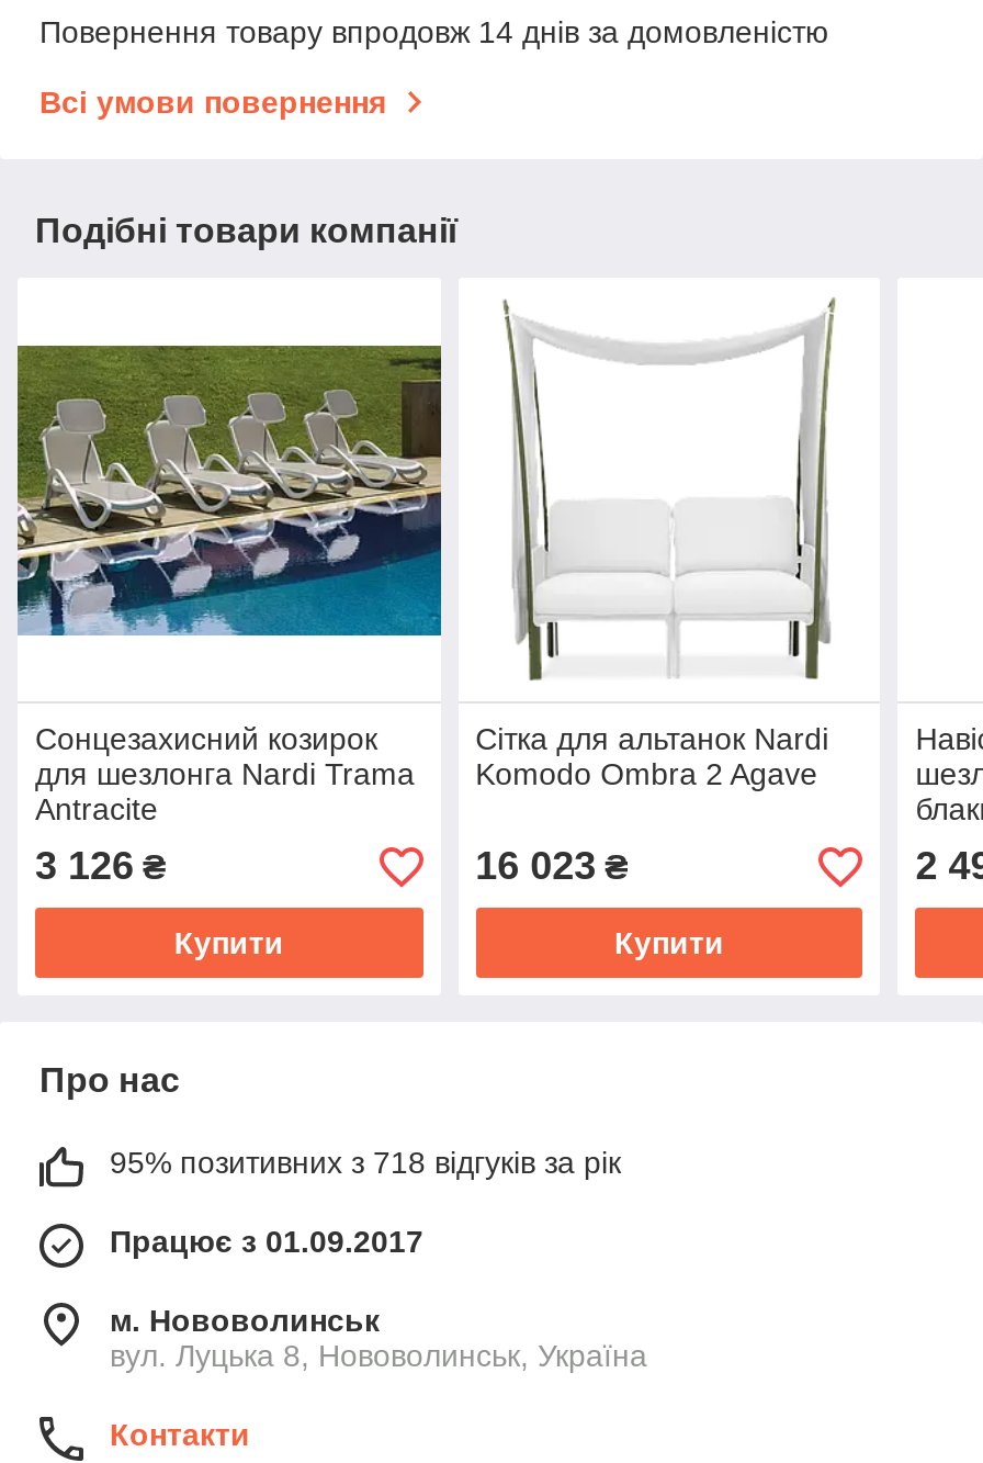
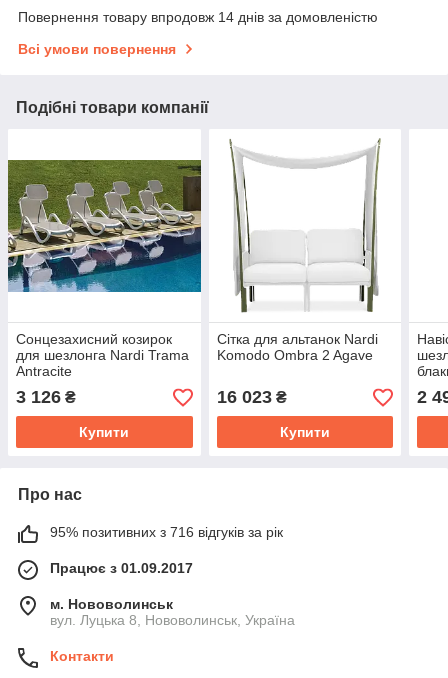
- 95% позитивних з 718 відгуків за рік
+ 95% позитивних з 716 відгуків за рік
